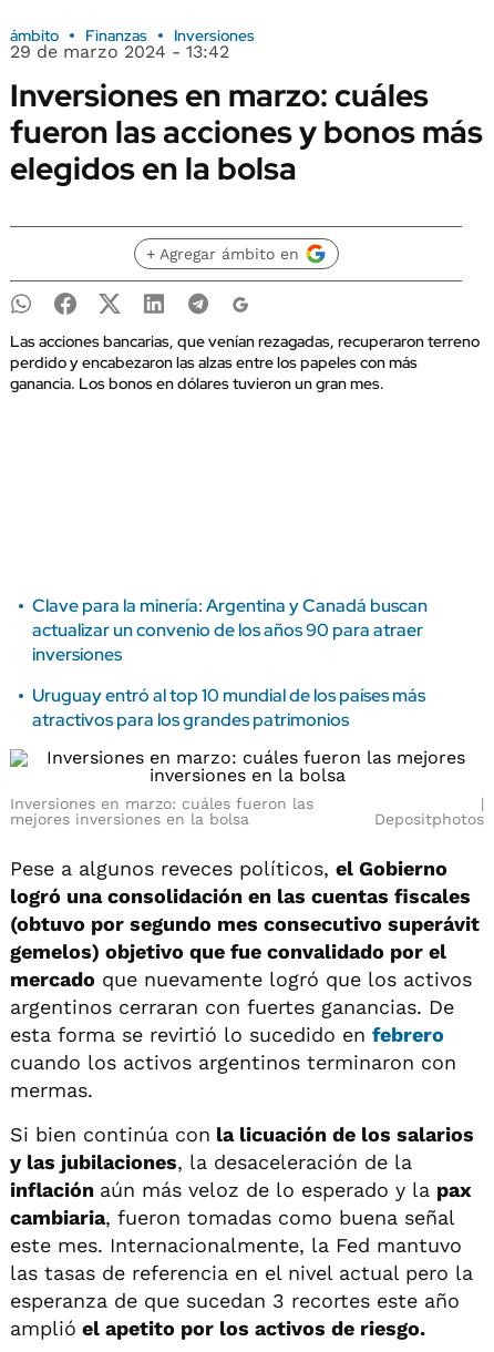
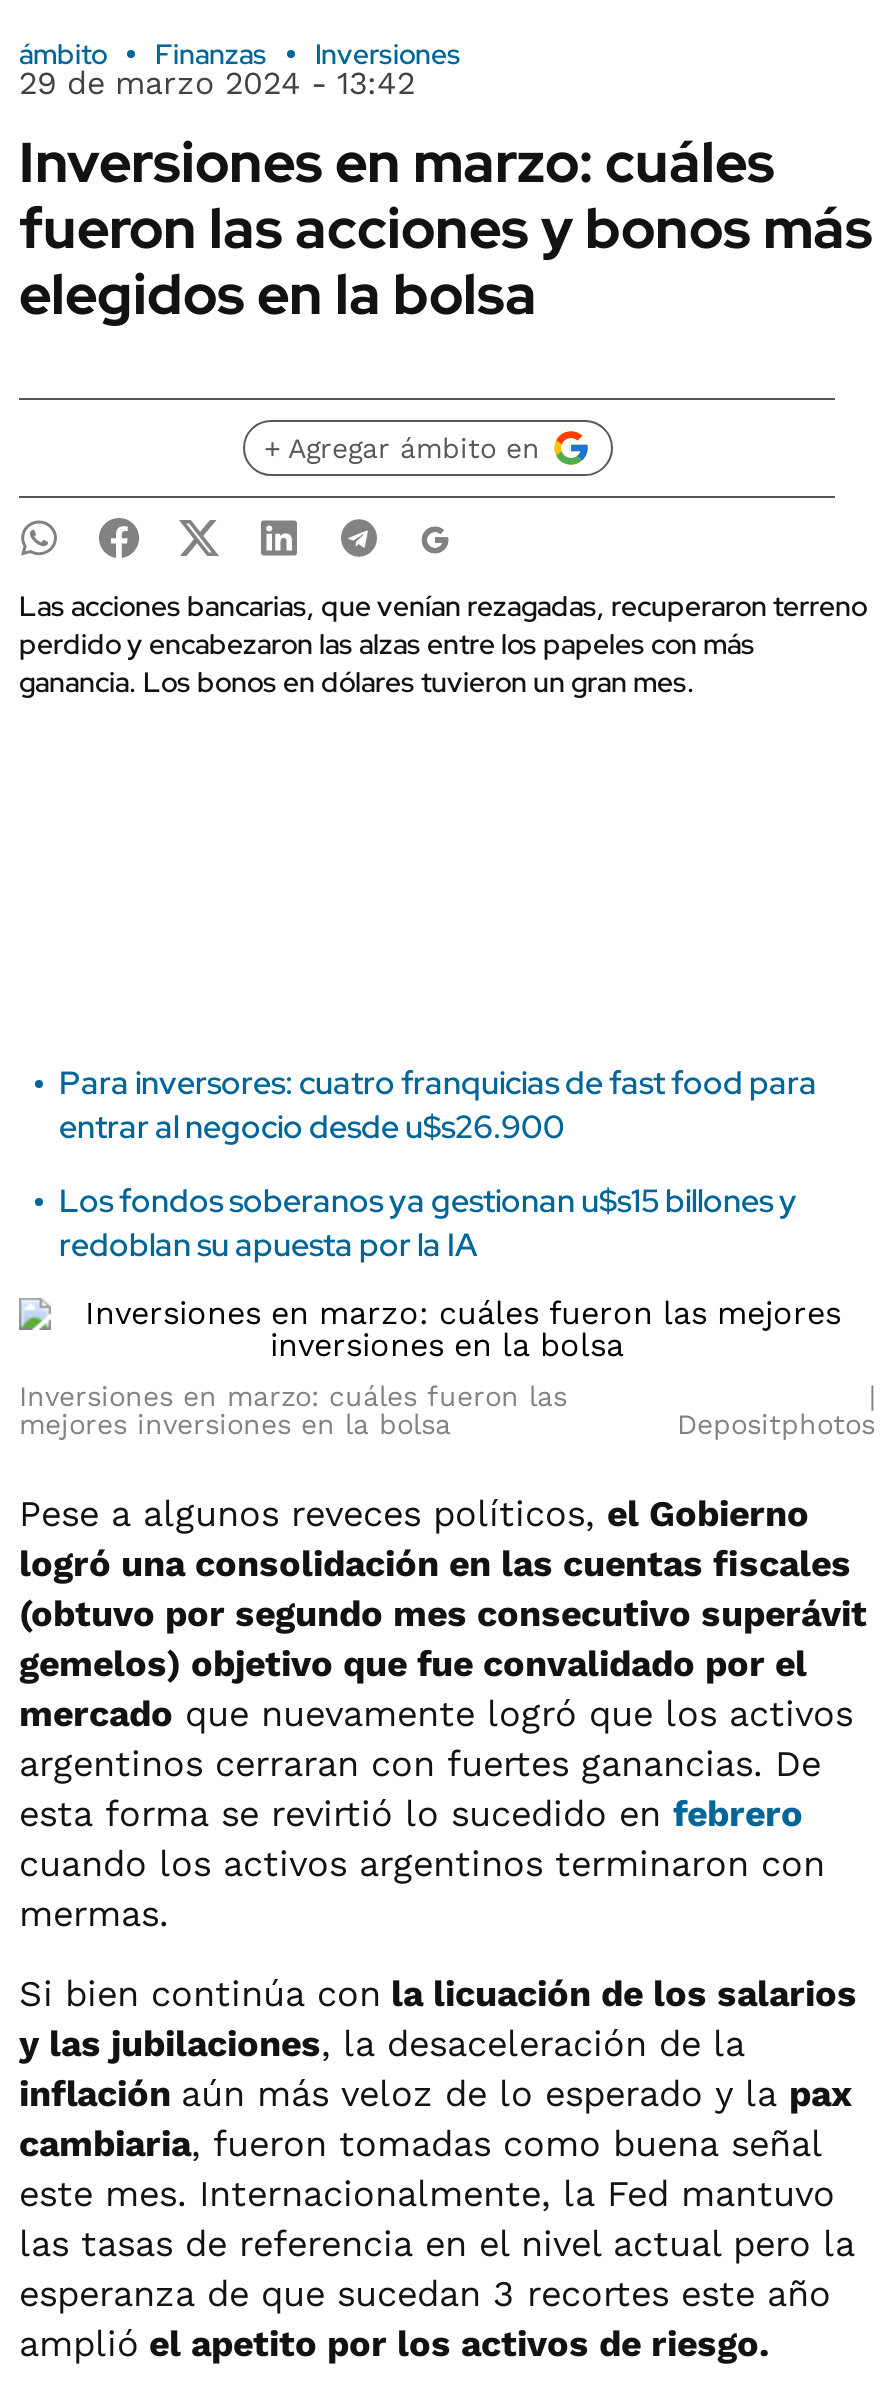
- Clave para la minería: Argentina y Canadá buscan
- actualizar un convenio de los años 90 para atraer
- inversiones
+ Para inversores: cuatro franquicias de fast food para
+ entrar al negocio desde u$s26.900

- Uruguay entró al top 10 mundial de los países más
- atractivos para los grandes patrimonios
+ Los fondos soberanos ya gestionan u$s15 billones y
+ redoblan su apuesta por la IA
